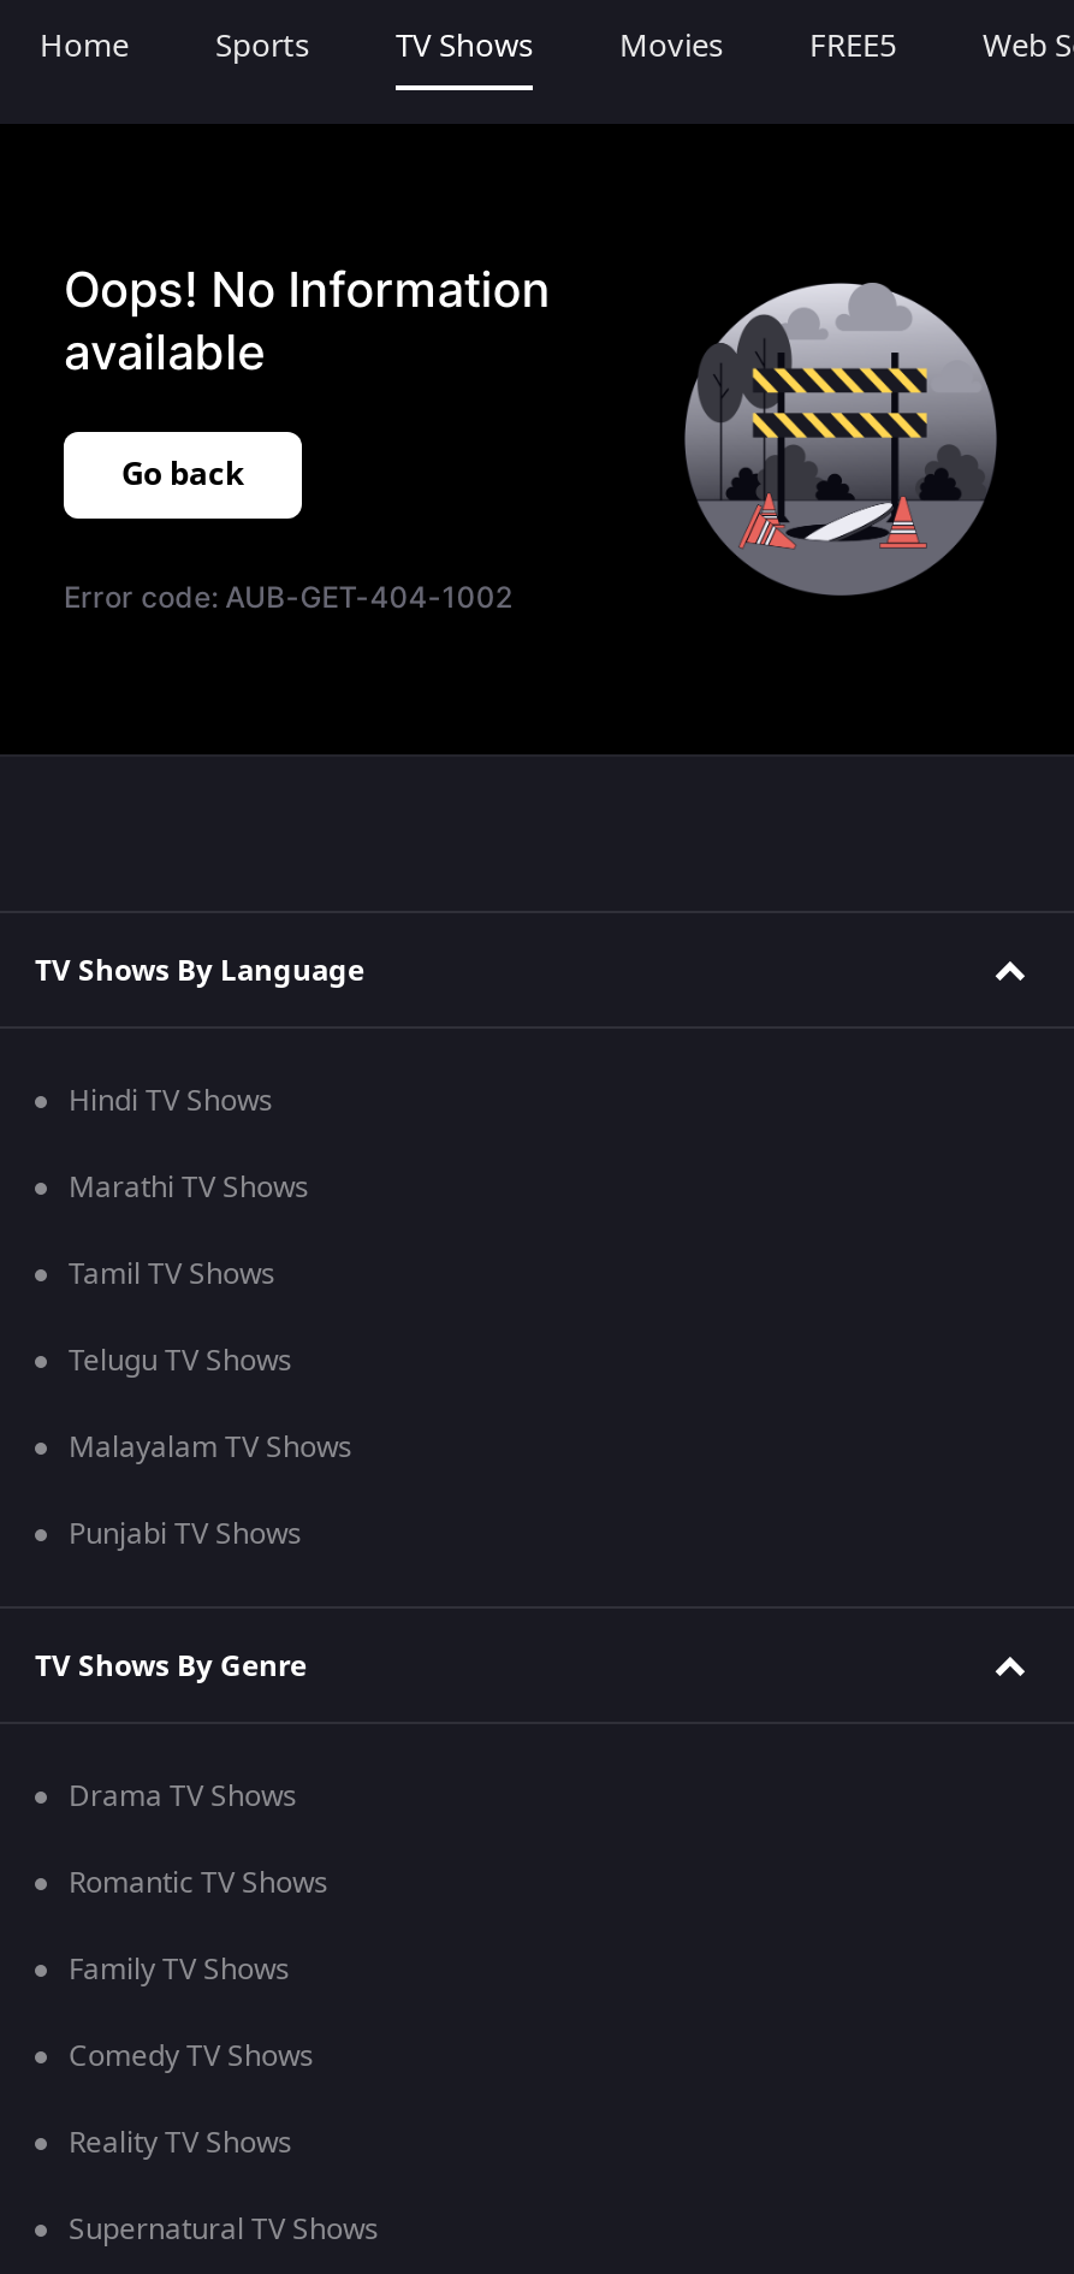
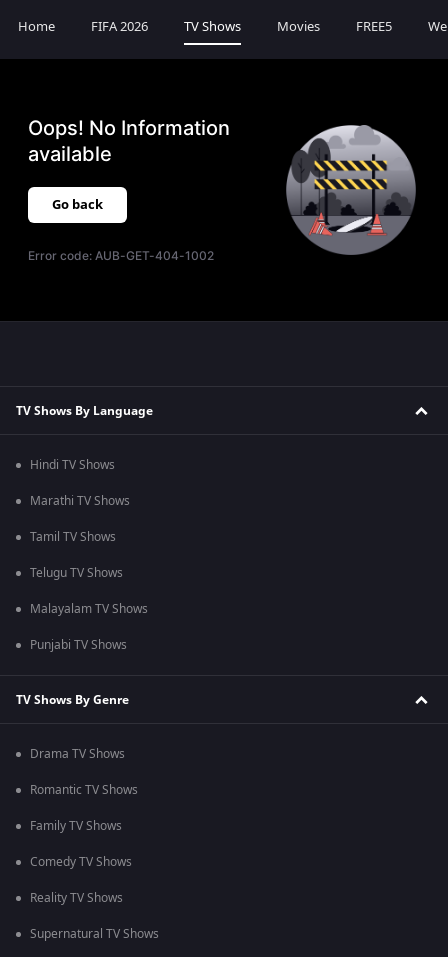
- Sports
+ FIFA 2026
